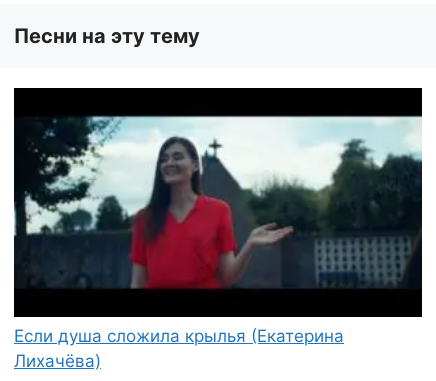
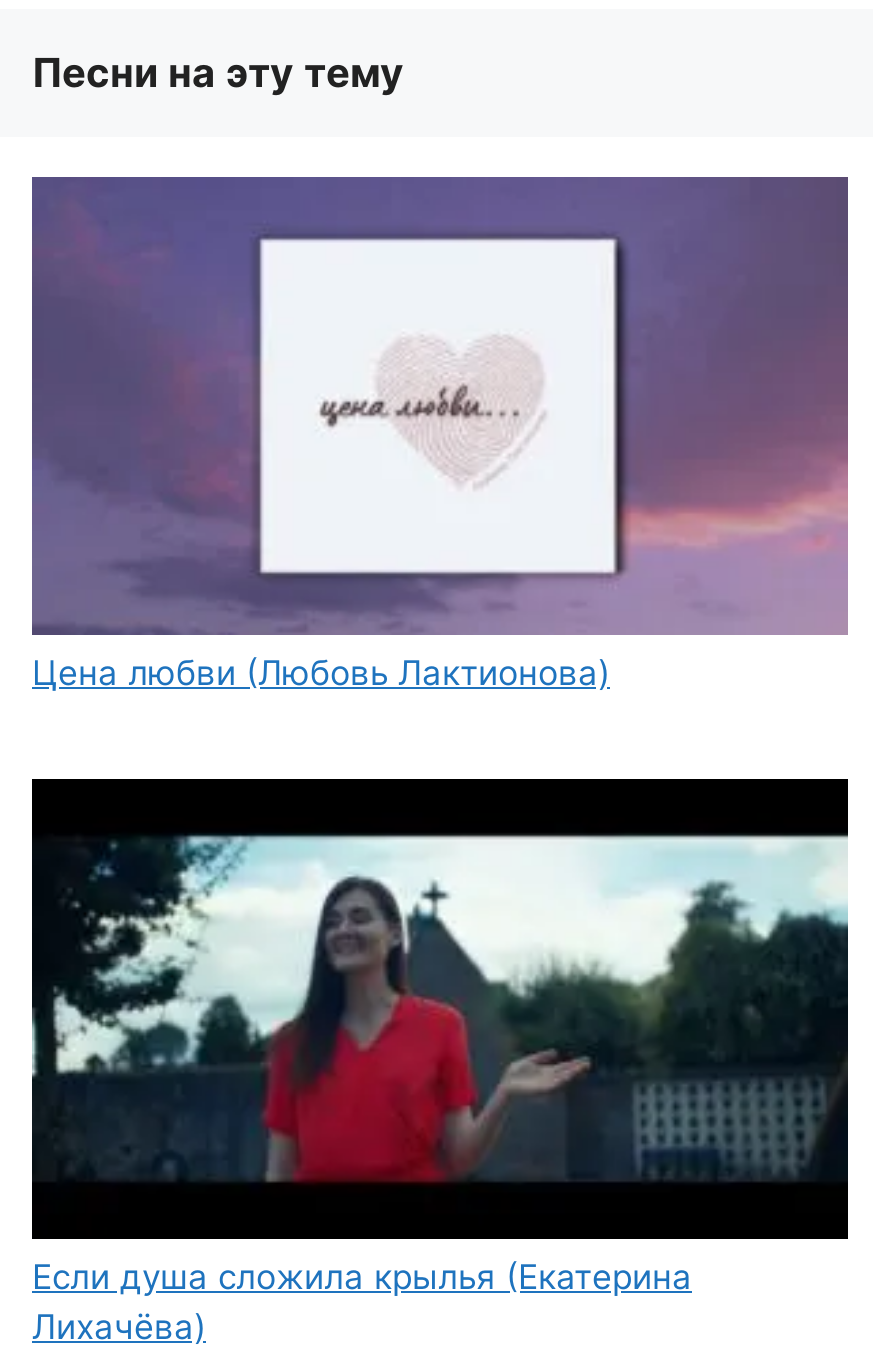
+ [image]
+ Цена любви (Любовь Лактионова)
